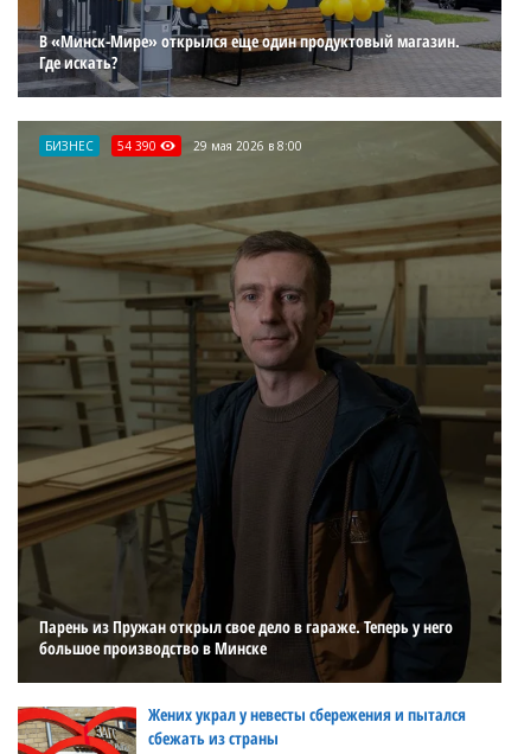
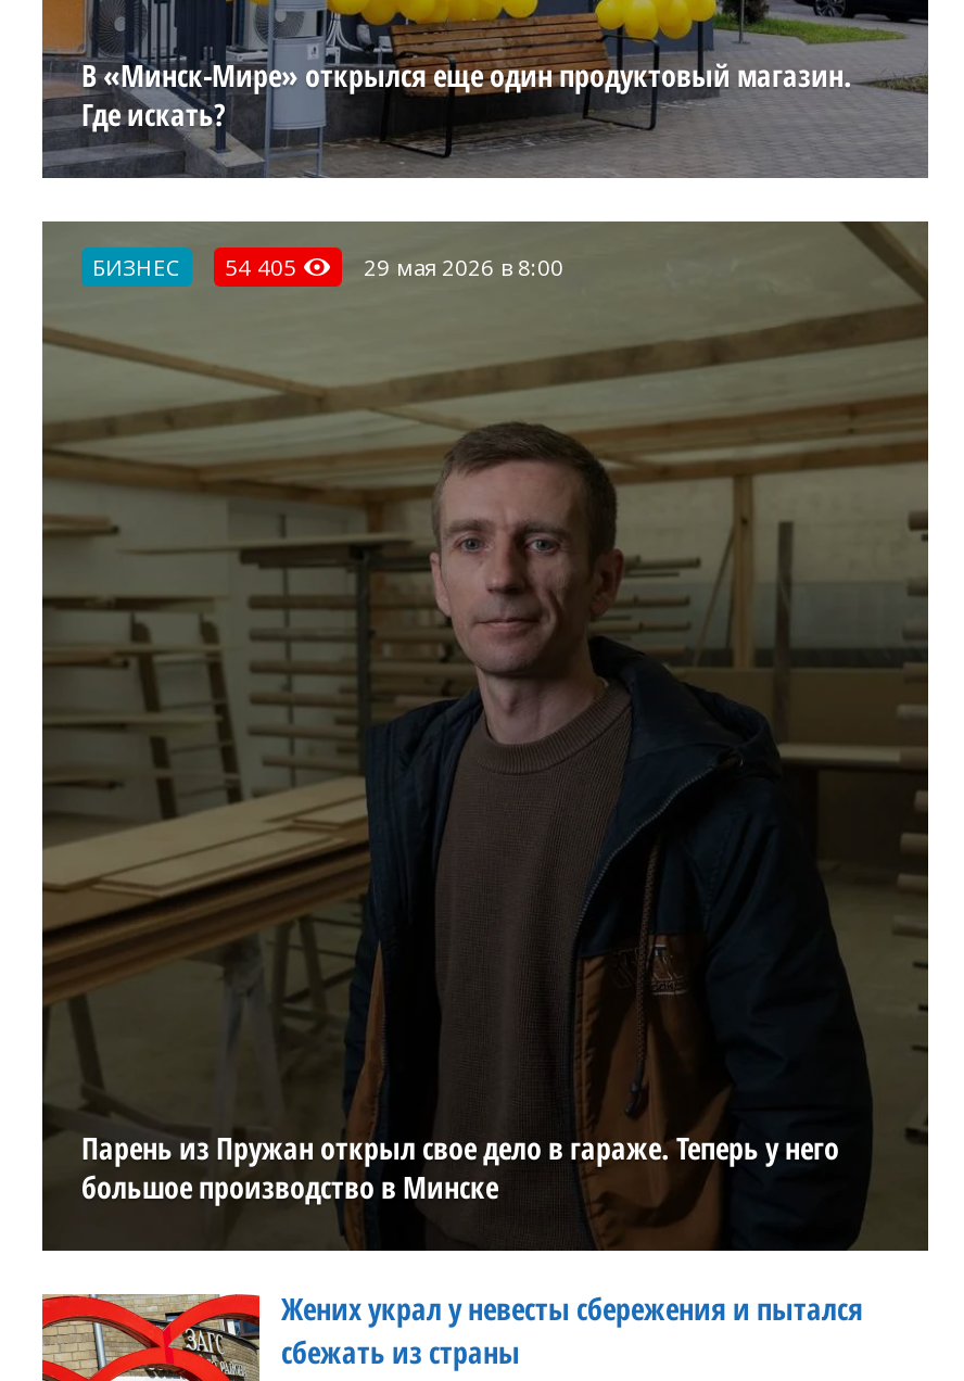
- БИЗНЕС 54 390 29 мая 2026 в 8:00
+ БИЗНЕС 54 405 29 мая 2026 в 8:00
